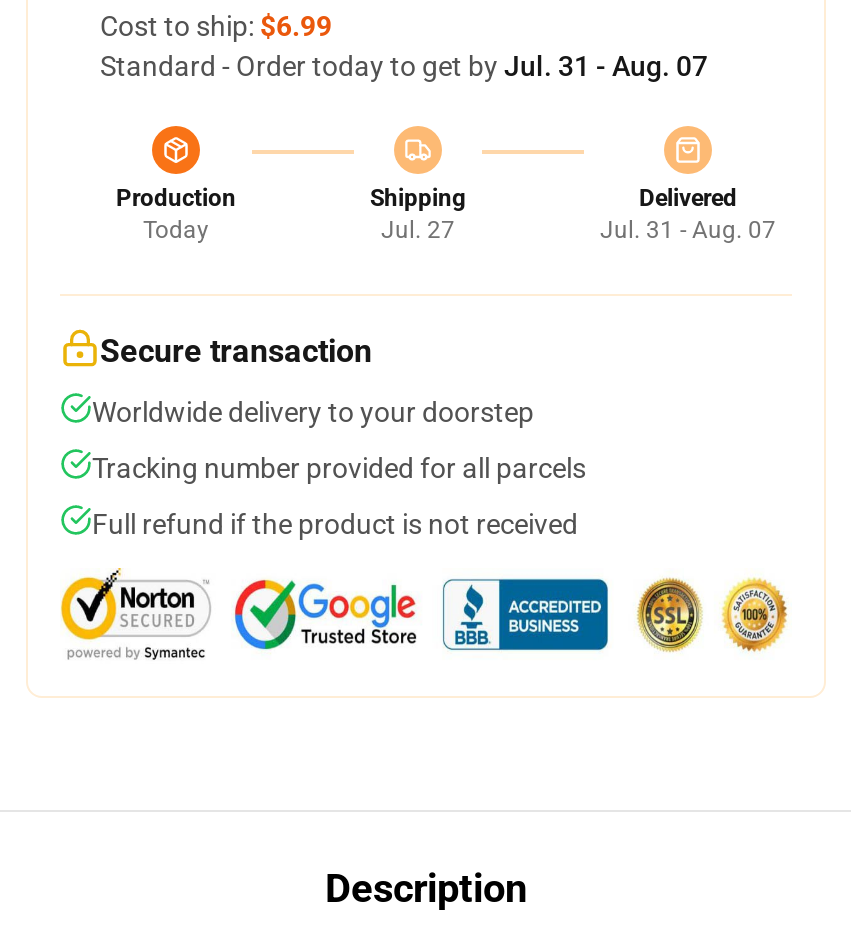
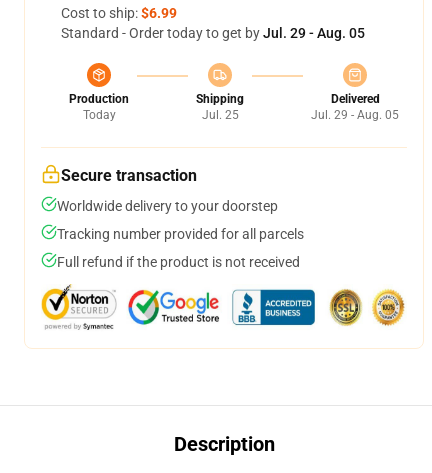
- Standard - Order today to get by Jul. 31 - Aug. 07
+ Standard - Order today to get by Jul. 29 - Aug. 05

- Jul. 27
+ Jul. 25

- Jul. 31 - Aug. 07
+ Jul. 29 - Aug. 05
